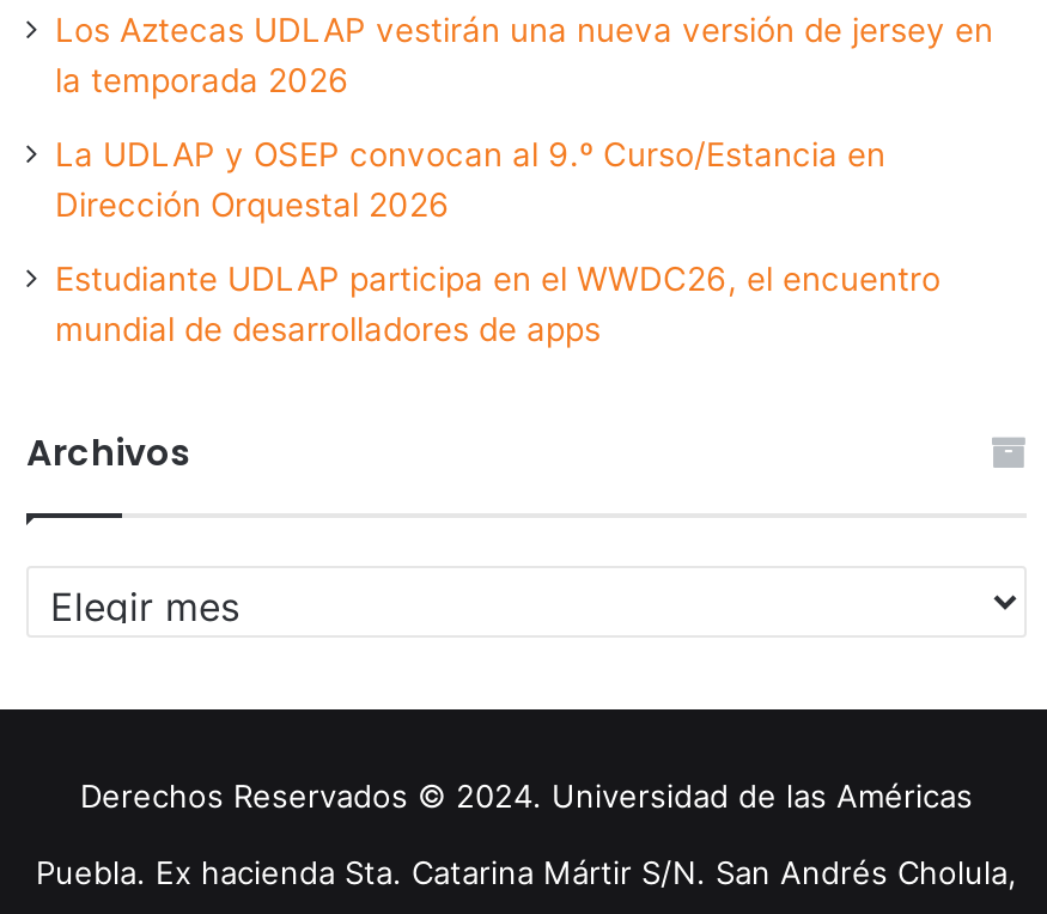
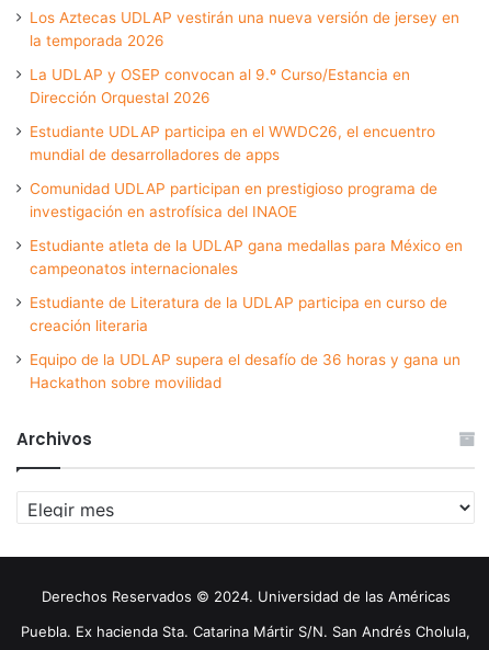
+ Comunidad UDLAP participan en prestigioso programa de
+ investigación en astrofísica del INAOE
+ Estudiante atleta de la UDLAP gana medallas para México en
+ campeonatos internacionales
+ Estudiante de Literatura de la UDLAP participa en curso de
+ creación literaria
+ Equipo de la UDLAP supera el desafío de 36 horas y gana un
+ Hackathon sobre movilidad
